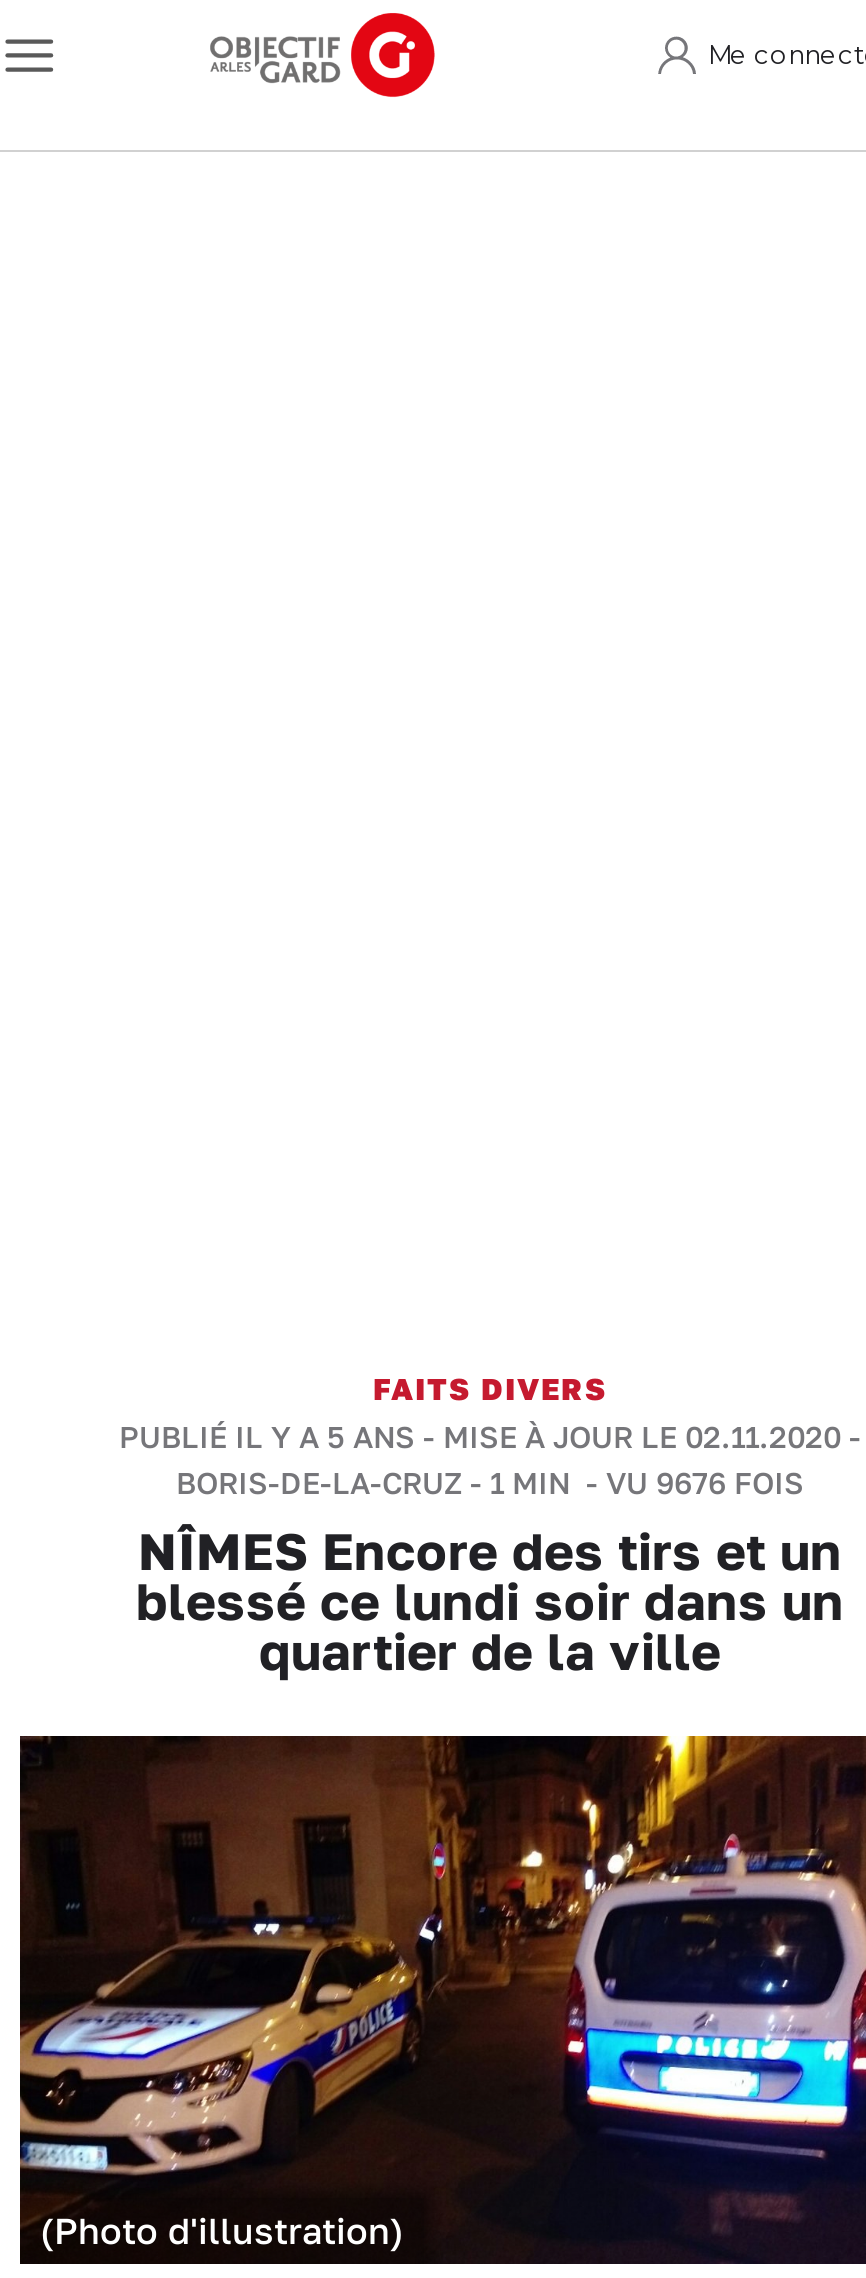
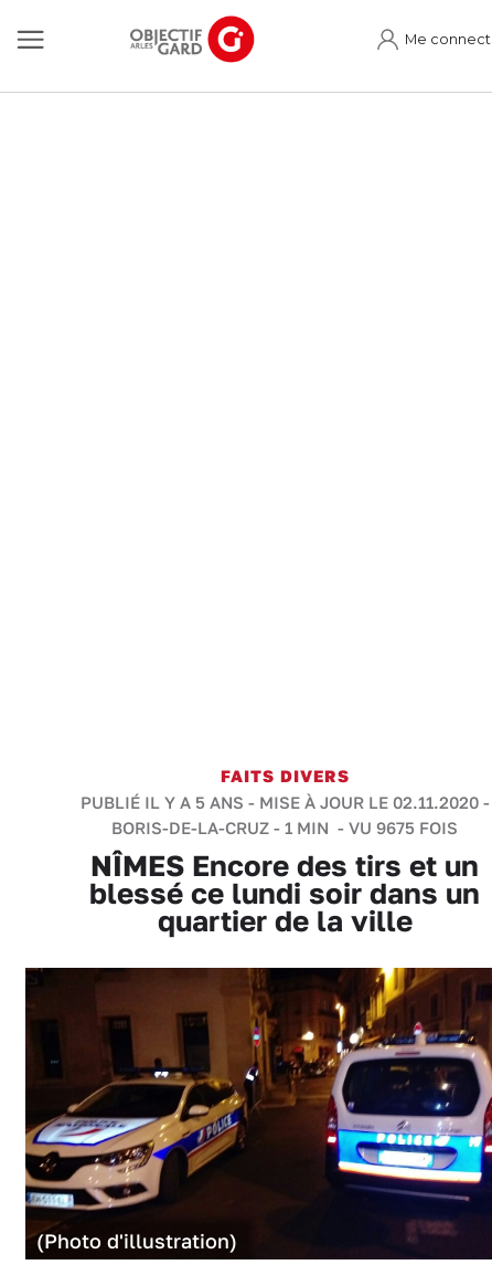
- BORIS-DE-LA-CRUZ - 1 MIN - VU 9676 FOIS
+ BORIS-DE-LA-CRUZ - 1 MIN - VU 9675 FOIS
